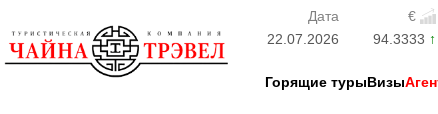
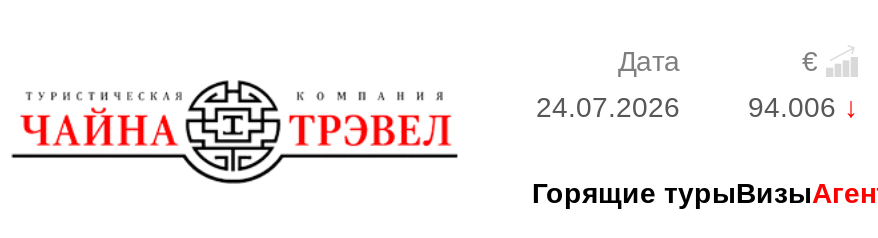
- 22.07.2026
+ 24.07.2026

- 94.3333
+ 94.006
